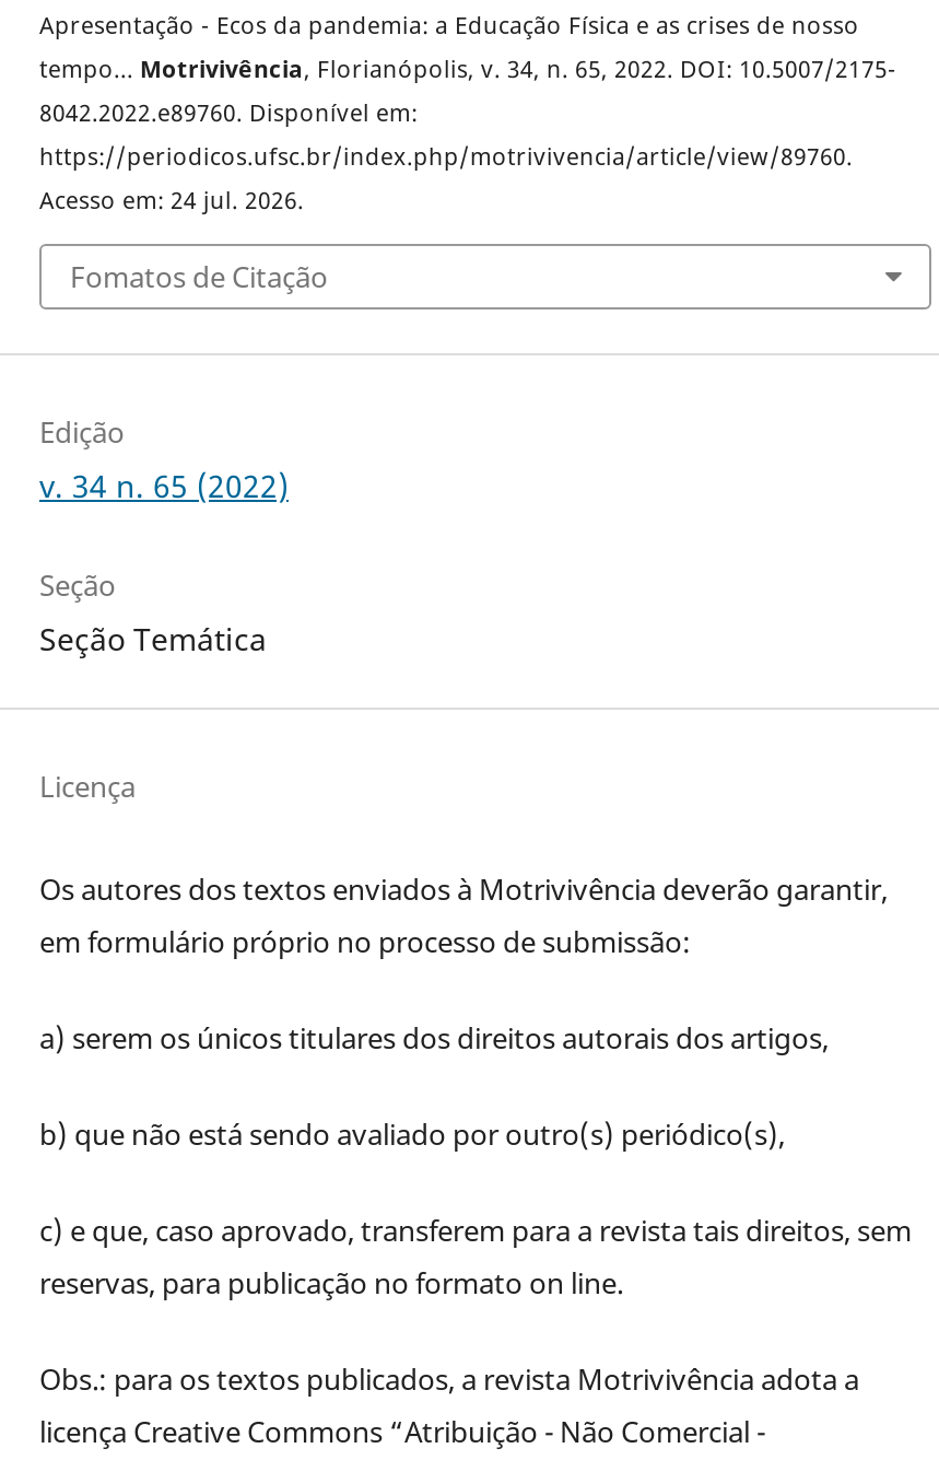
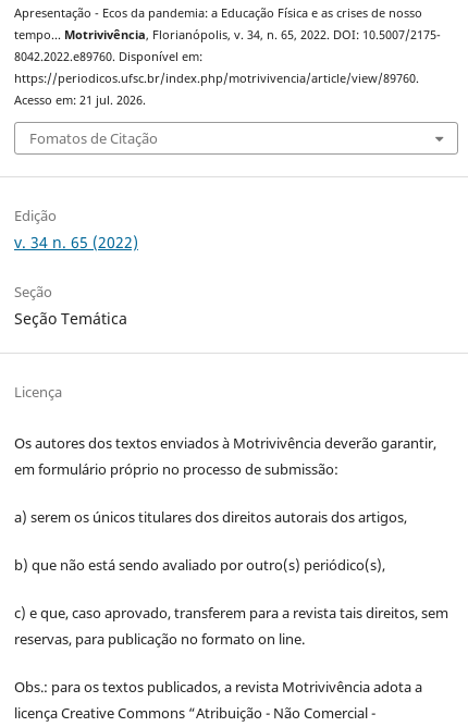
- Acesso em: 24 jul. 2026.
+ Acesso em: 21 jul. 2026.
